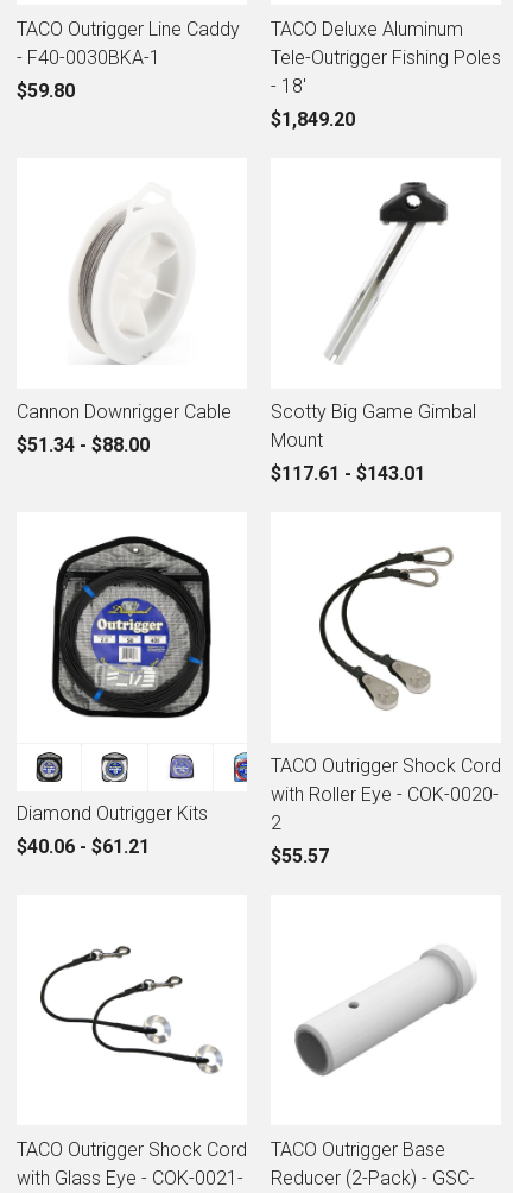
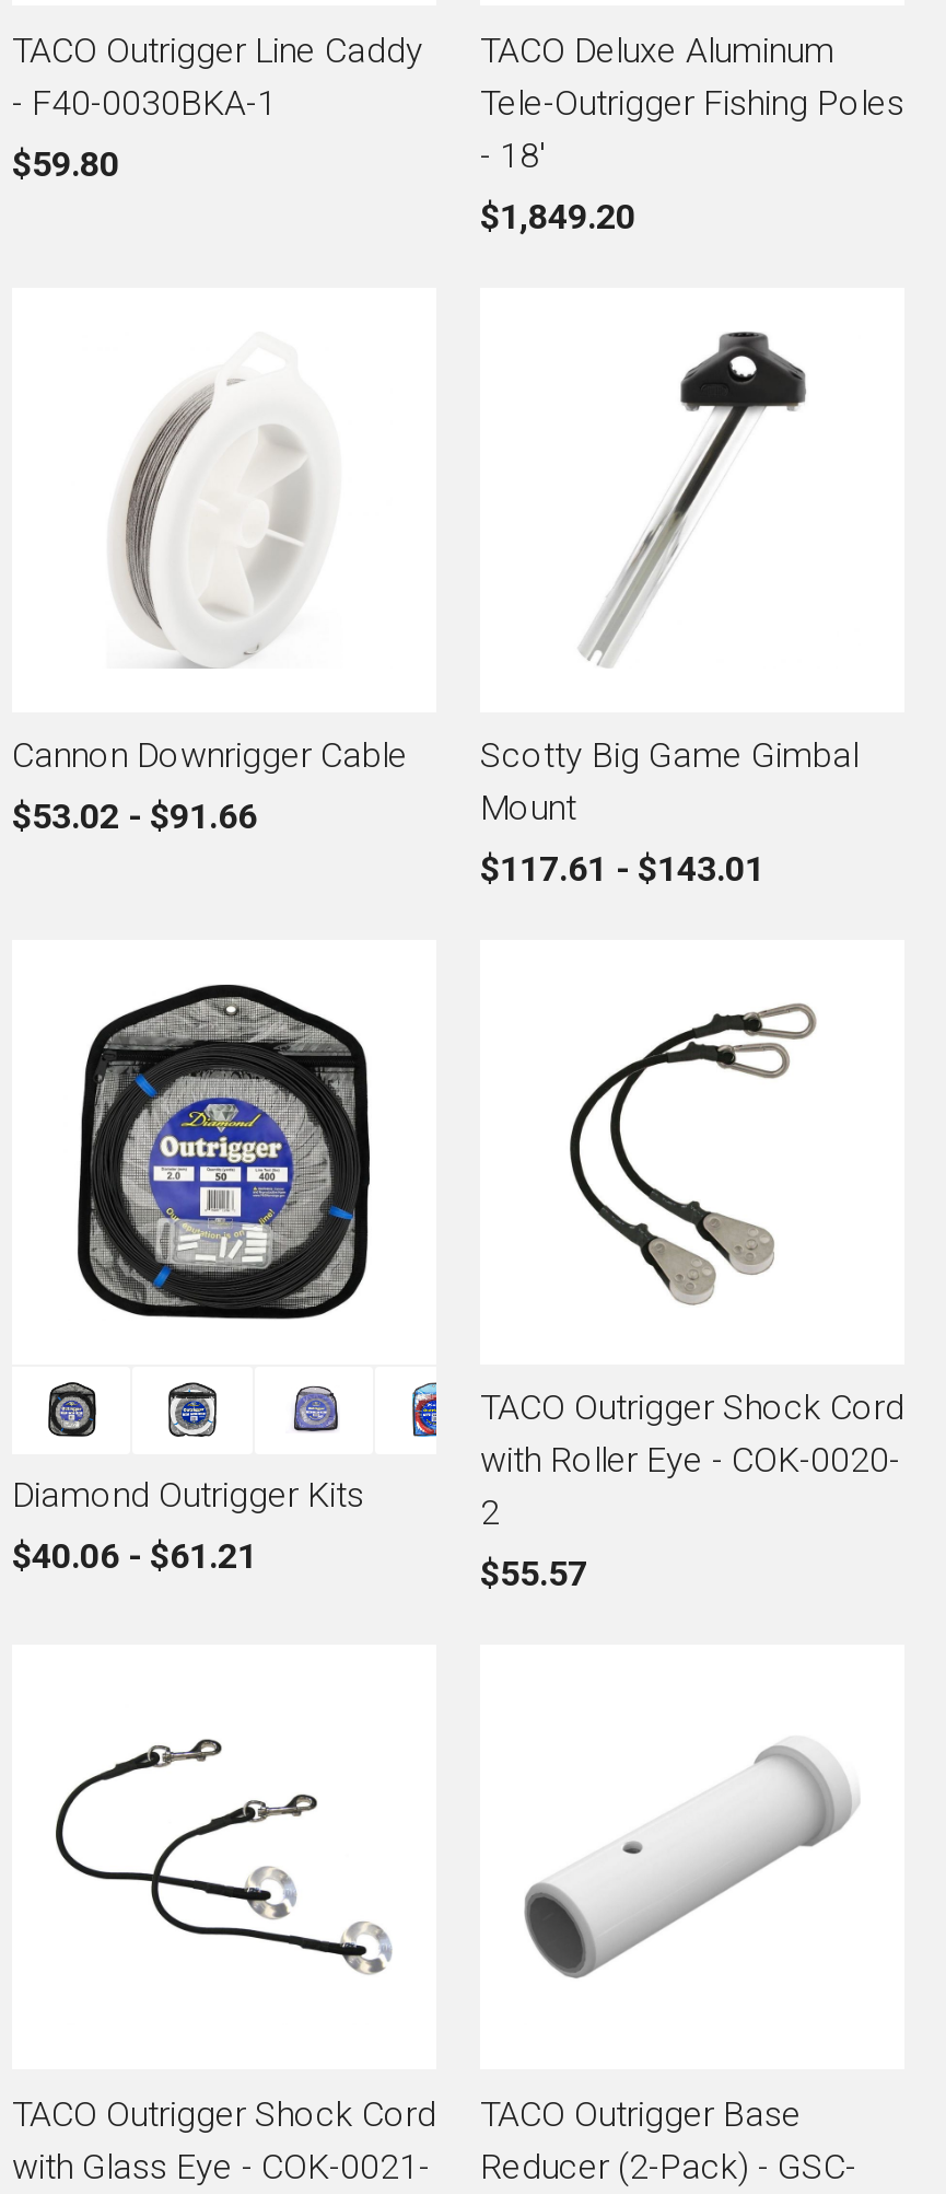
- $51.34 - $88.00
+ $53.02 - $91.66
